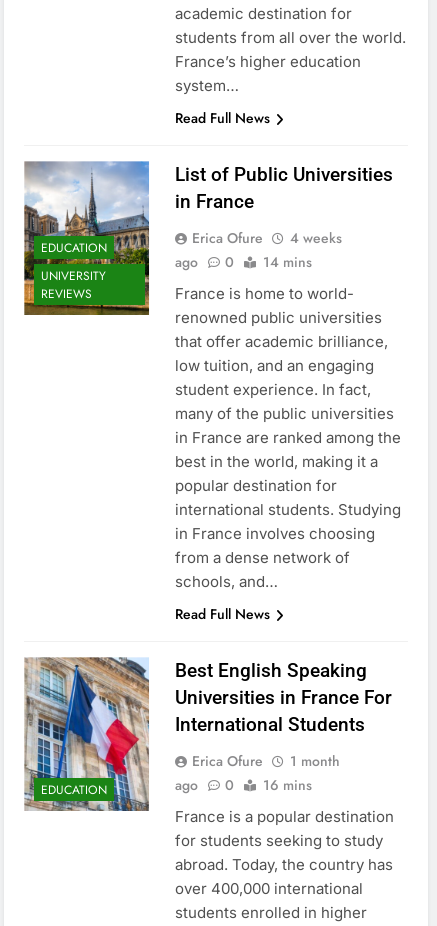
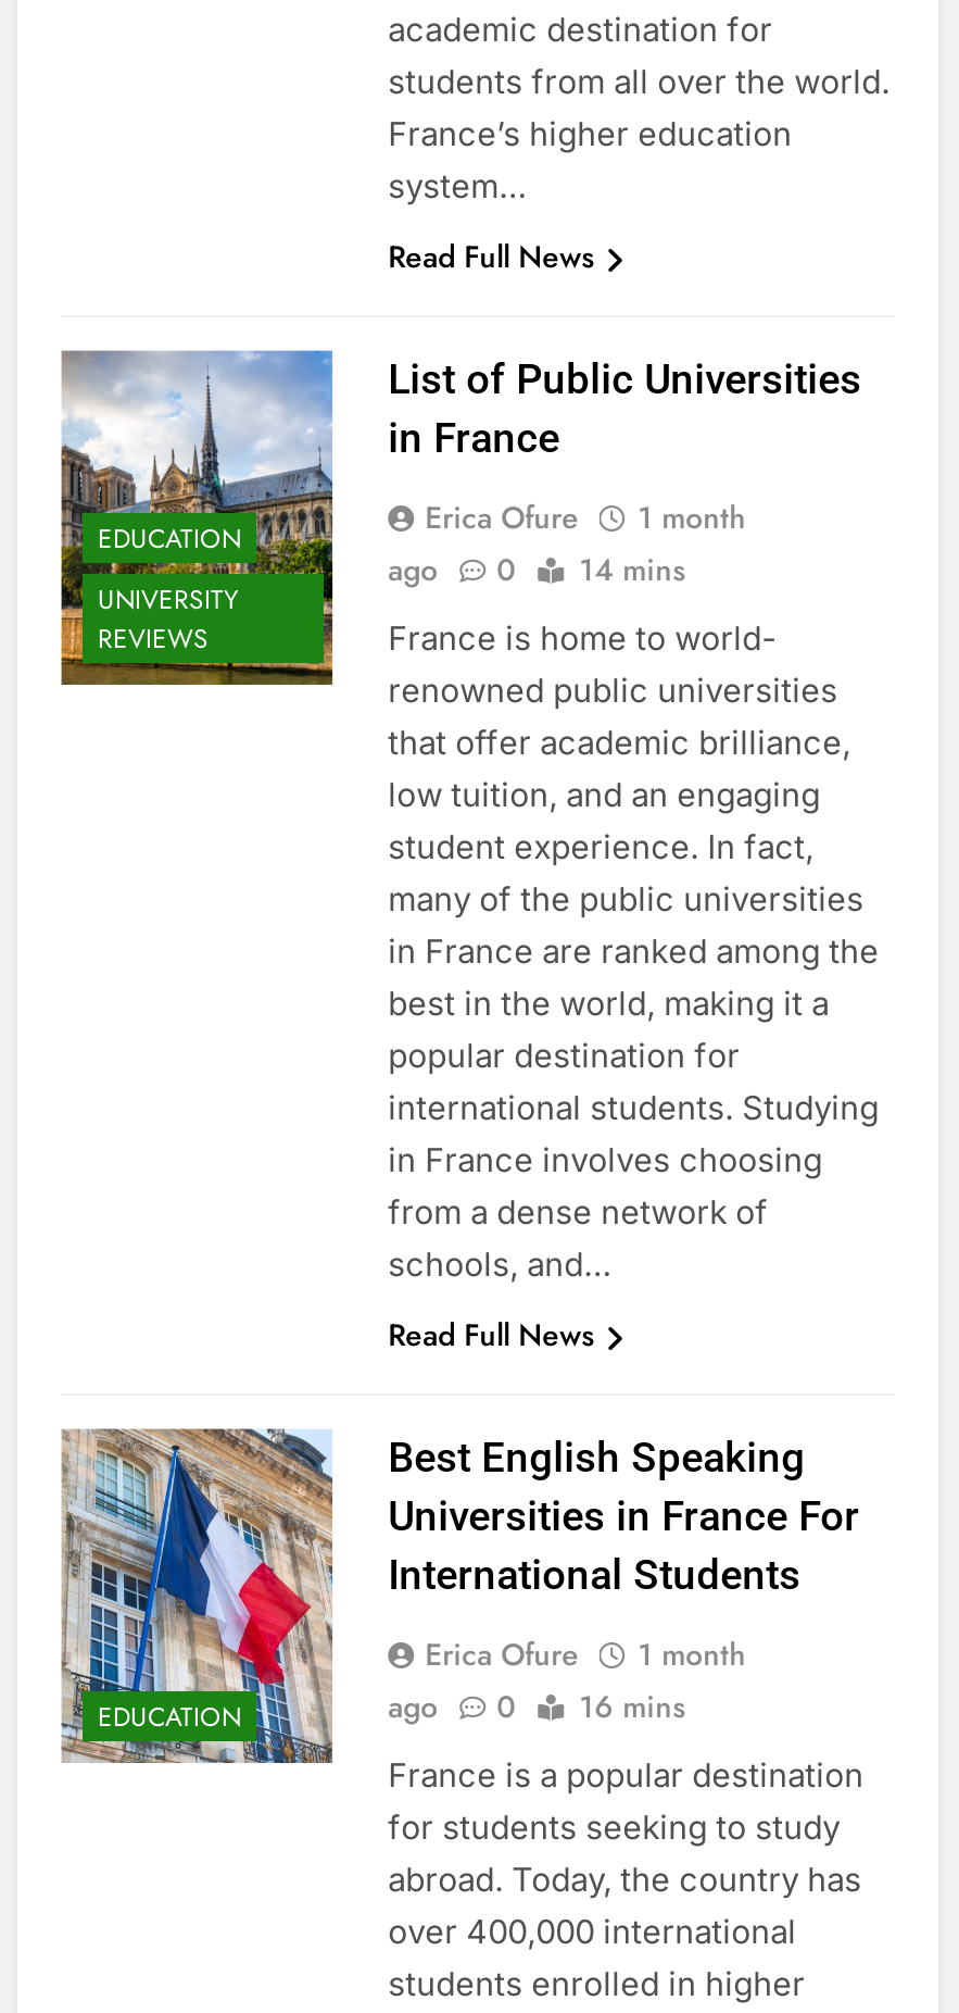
- Erica Ofure 4 weeks
+ Erica Ofure 1 month
